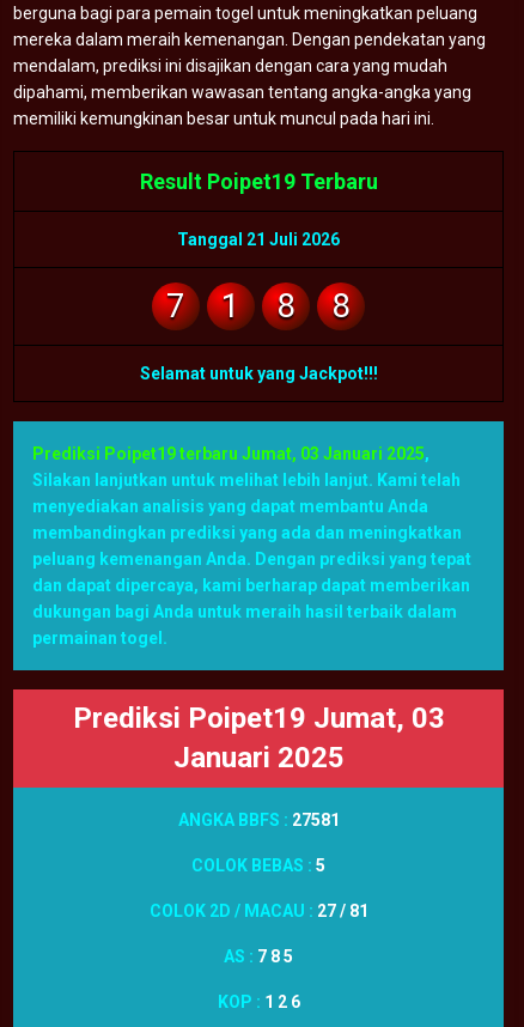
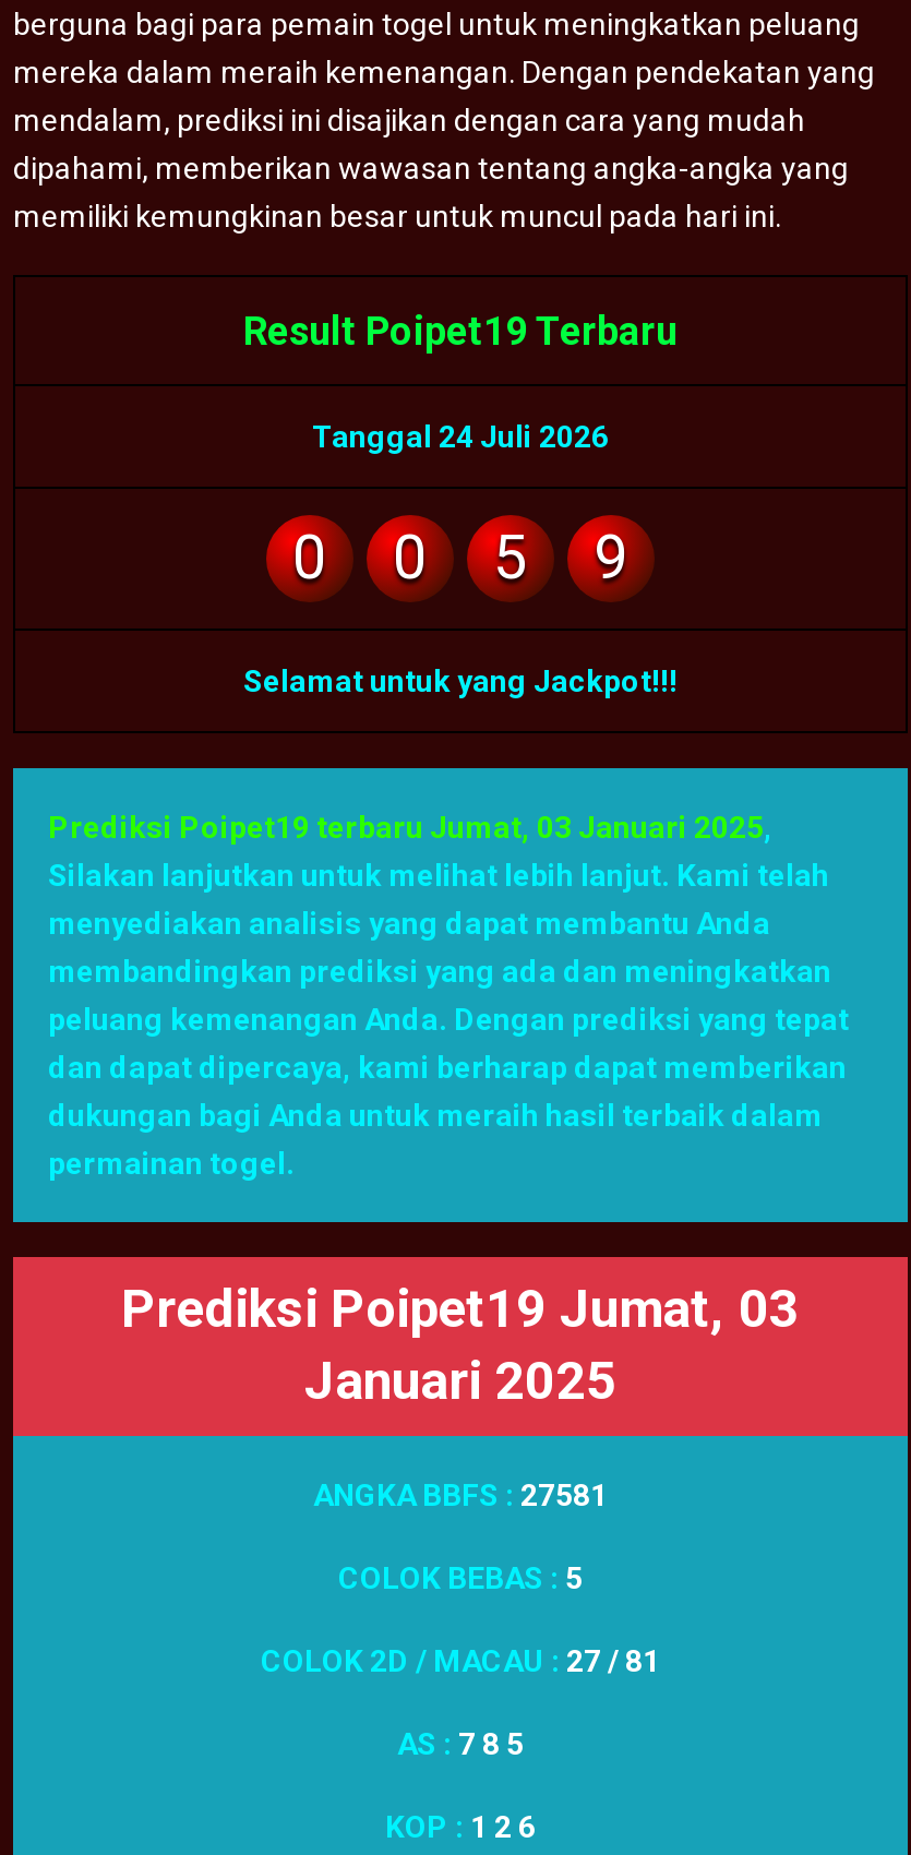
- Tanggal 21 Juli 2026
+ Tanggal 24 Juli 2026

- 7
+ 0

- 1
+ 0

- 8
+ 5

- 8
+ 9
